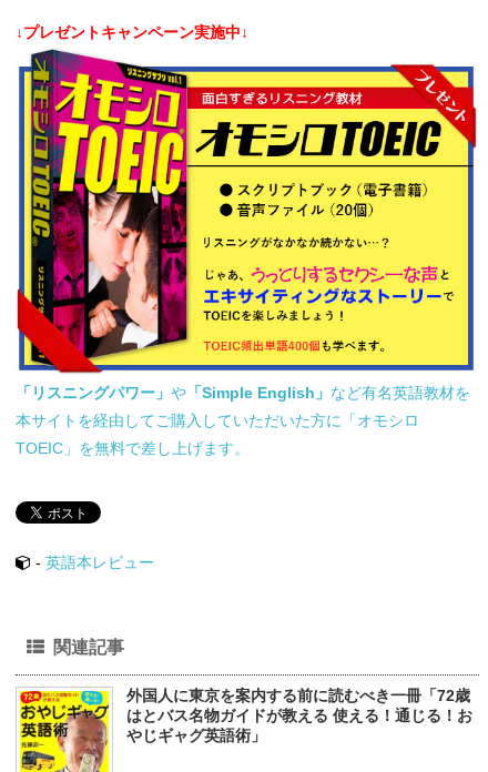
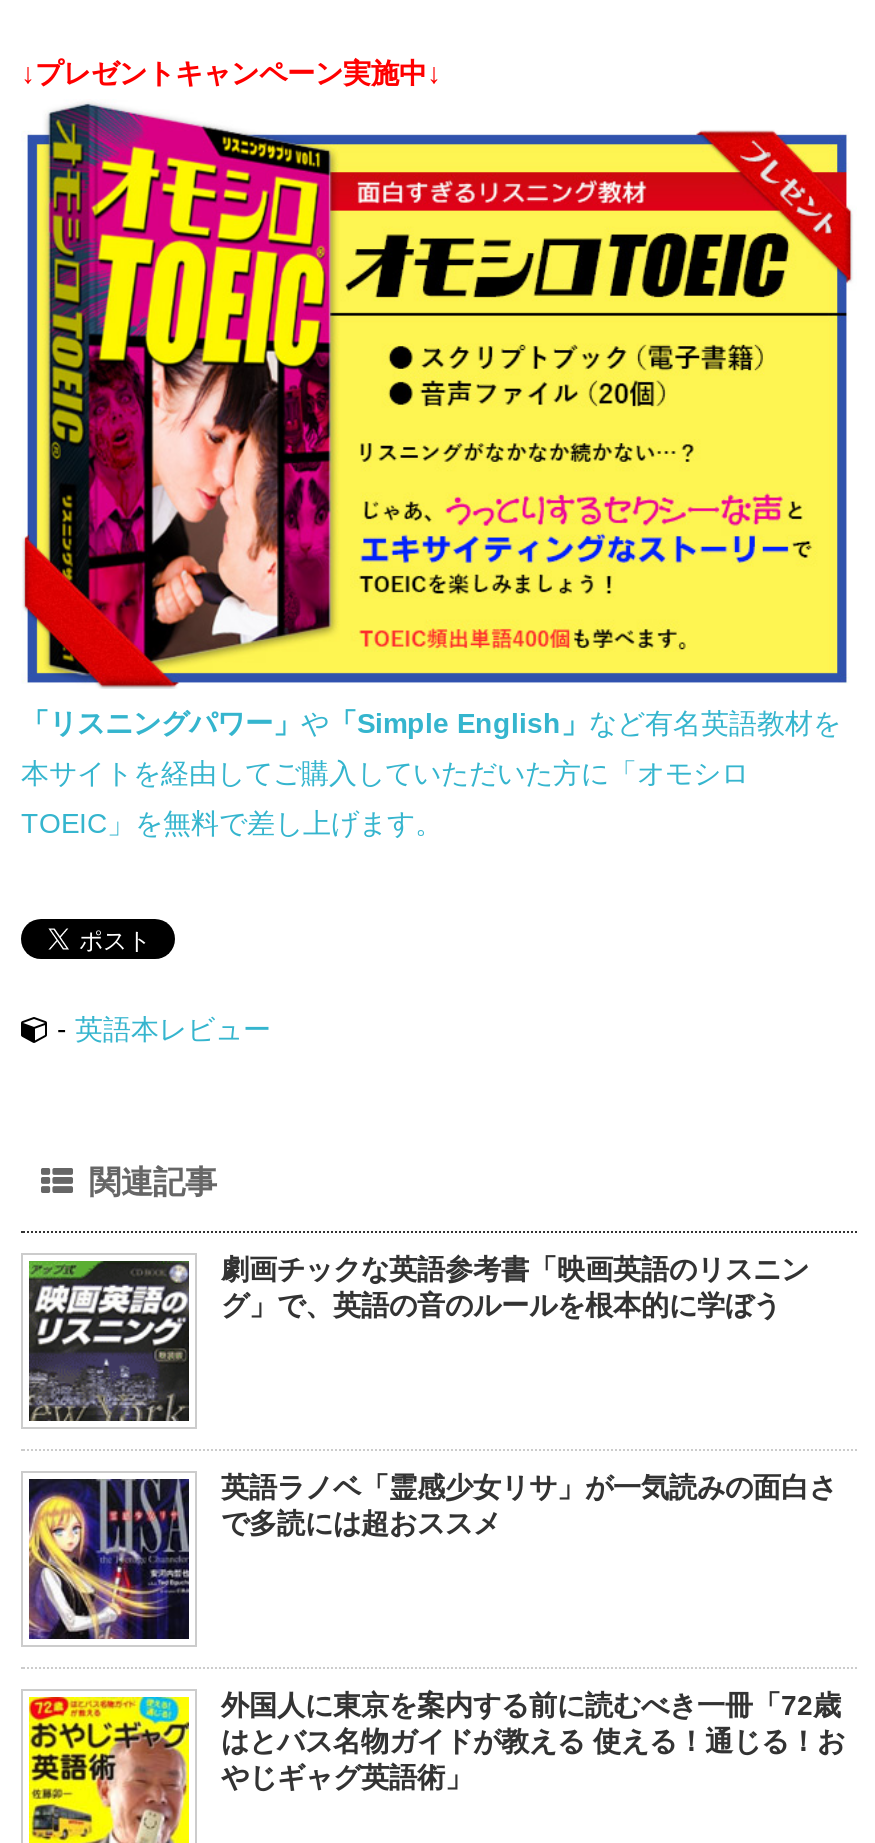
+ [image]
+ 劇画チックな英語参考書「映画英語のリスニン
+ グ」で、英語の音のルールを根本的に学ぼう

+ [image]
+ 英語ラノベ「霊感少女リサ」が一気読みの面白さ
+ で多読には超おススメ
